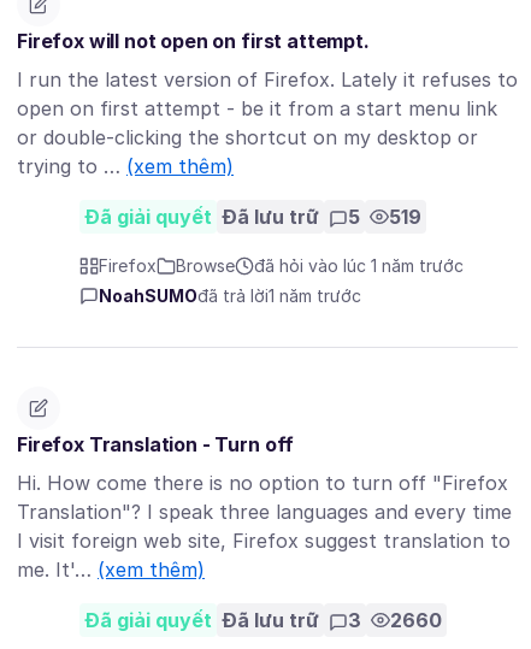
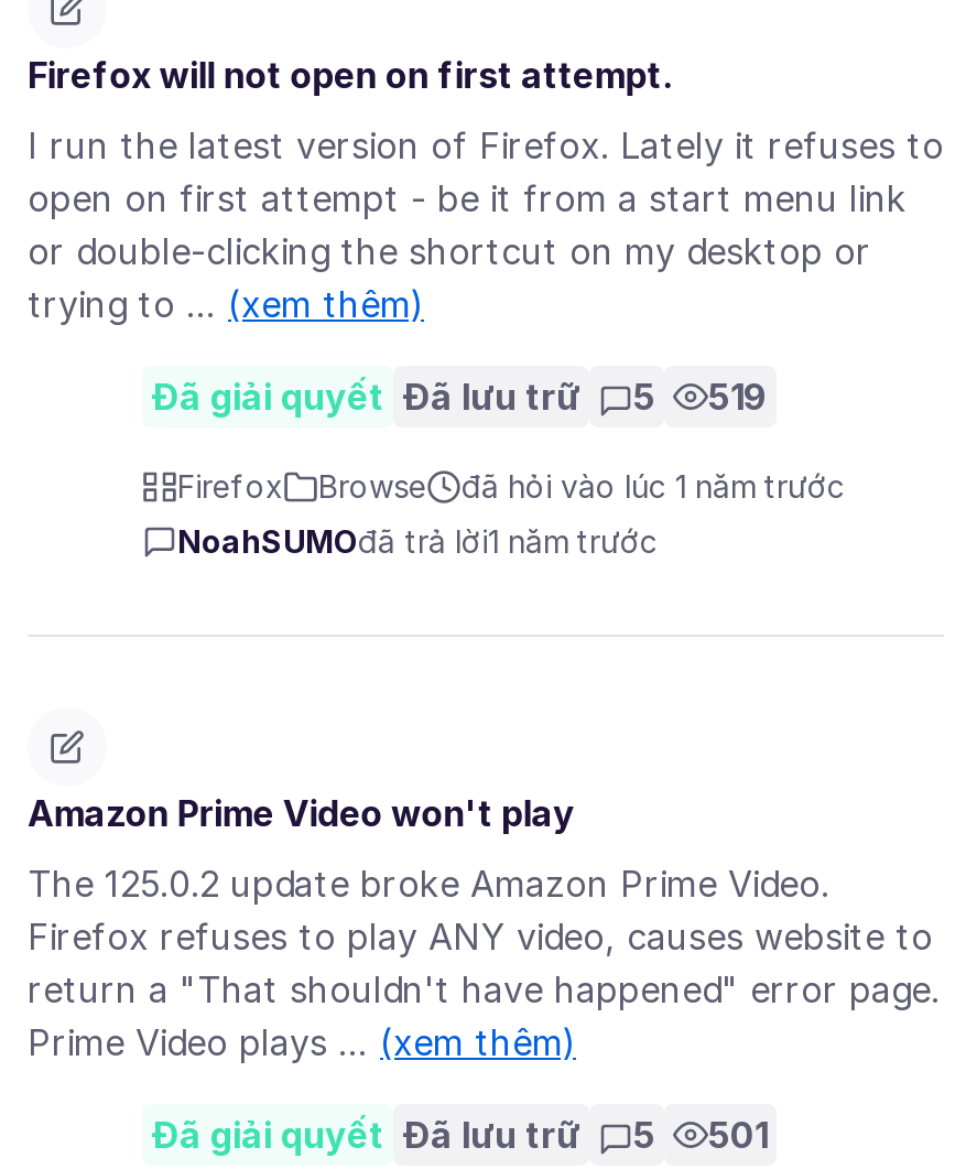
- Firefox Translation - Turn off
+ Amazon Prime Video won't play

- Hi. How come there is no option to turn off "Firefox
- Translation"? I speak three languages and every time
- I visit foreign web site, Firefox suggest translation to
- me. It'… (xem thêm)
+ The 125.0.2 update broke Amazon Prime Video.
+ Firefox refuses to play ANY video, causes website to
+ return a "That shouldn't have happened" error page.
+ Prime Video plays … (xem thêm)

- 3
+ 5

- 2660
+ 501
